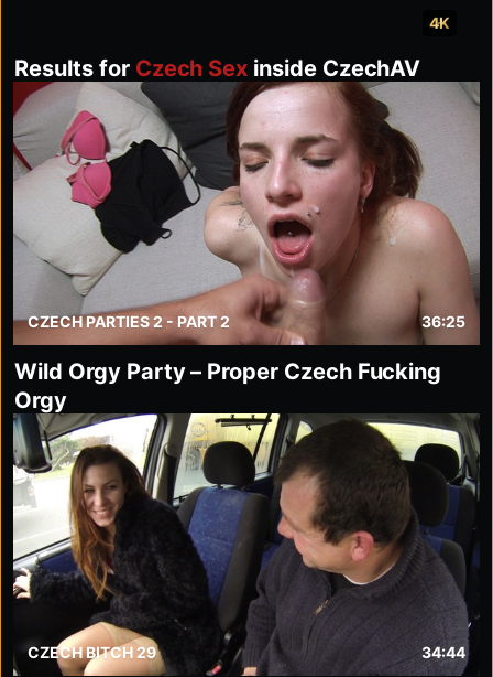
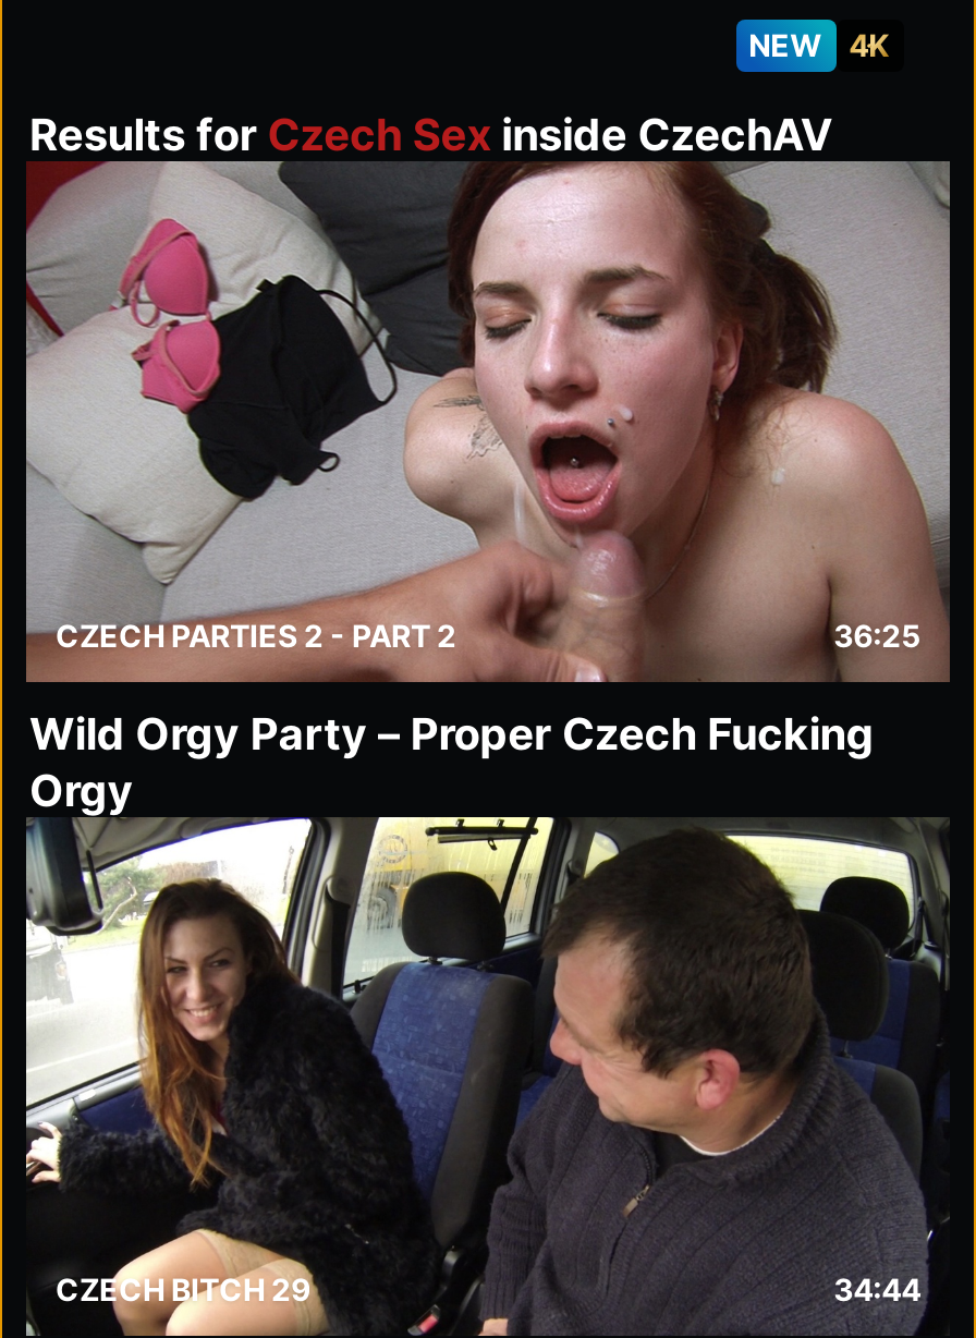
+ NEW
